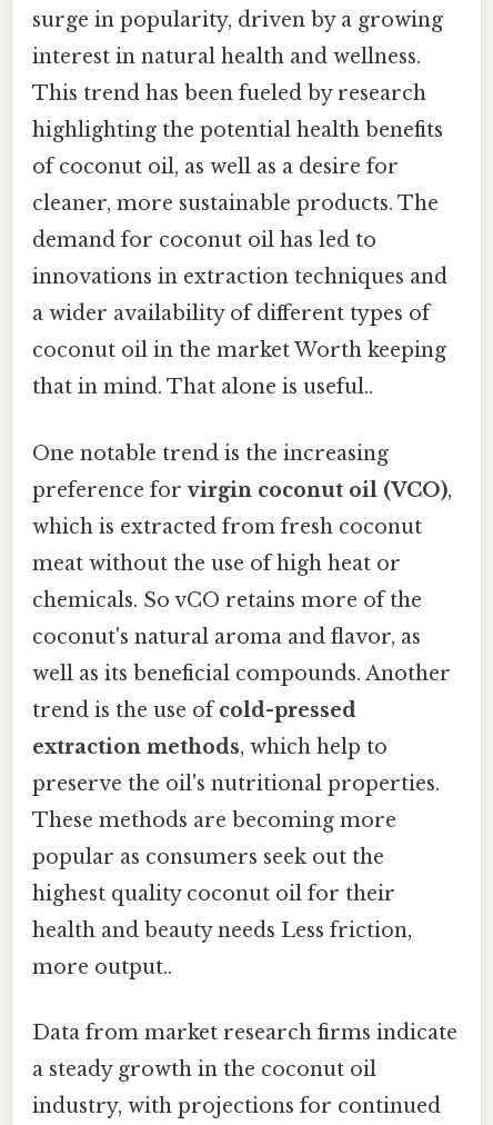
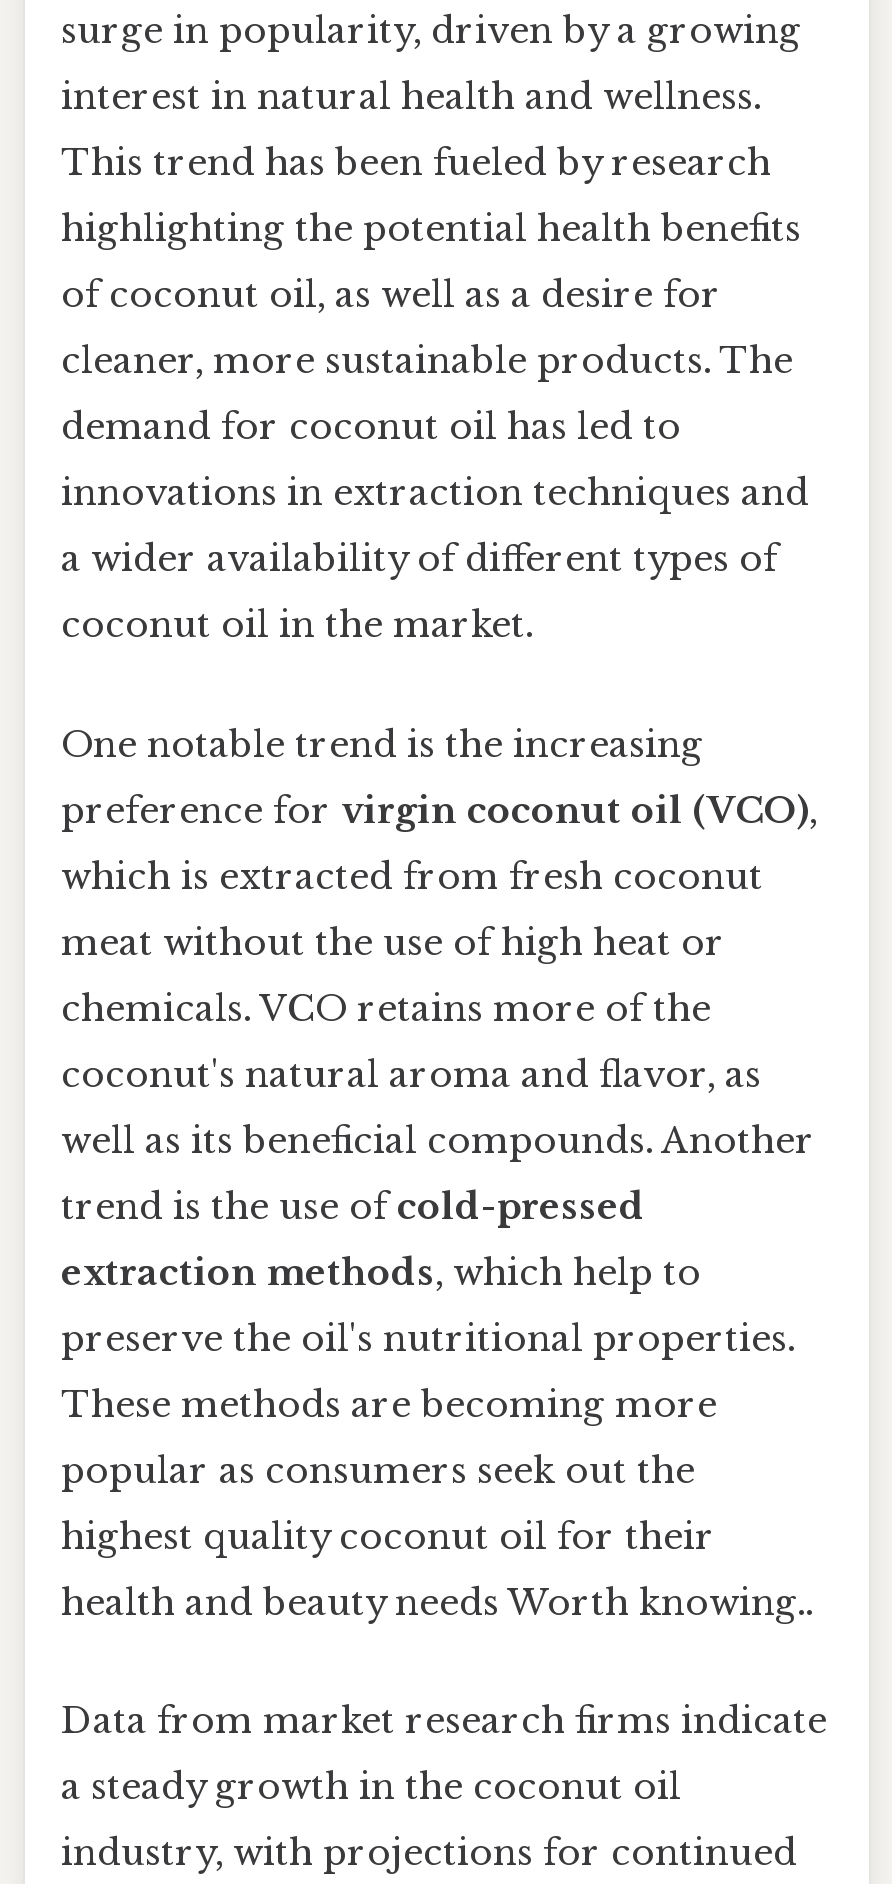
- coconut oil in the market Worth keeping
- that in mind. That alone is useful..
+ coconut oil in the market.

- chemicals. So vCO retains more of the
+ chemicals. VCO retains more of the

- health and beauty needs Less friction,
- more output..
+ health and beauty needs Worth knowing..
